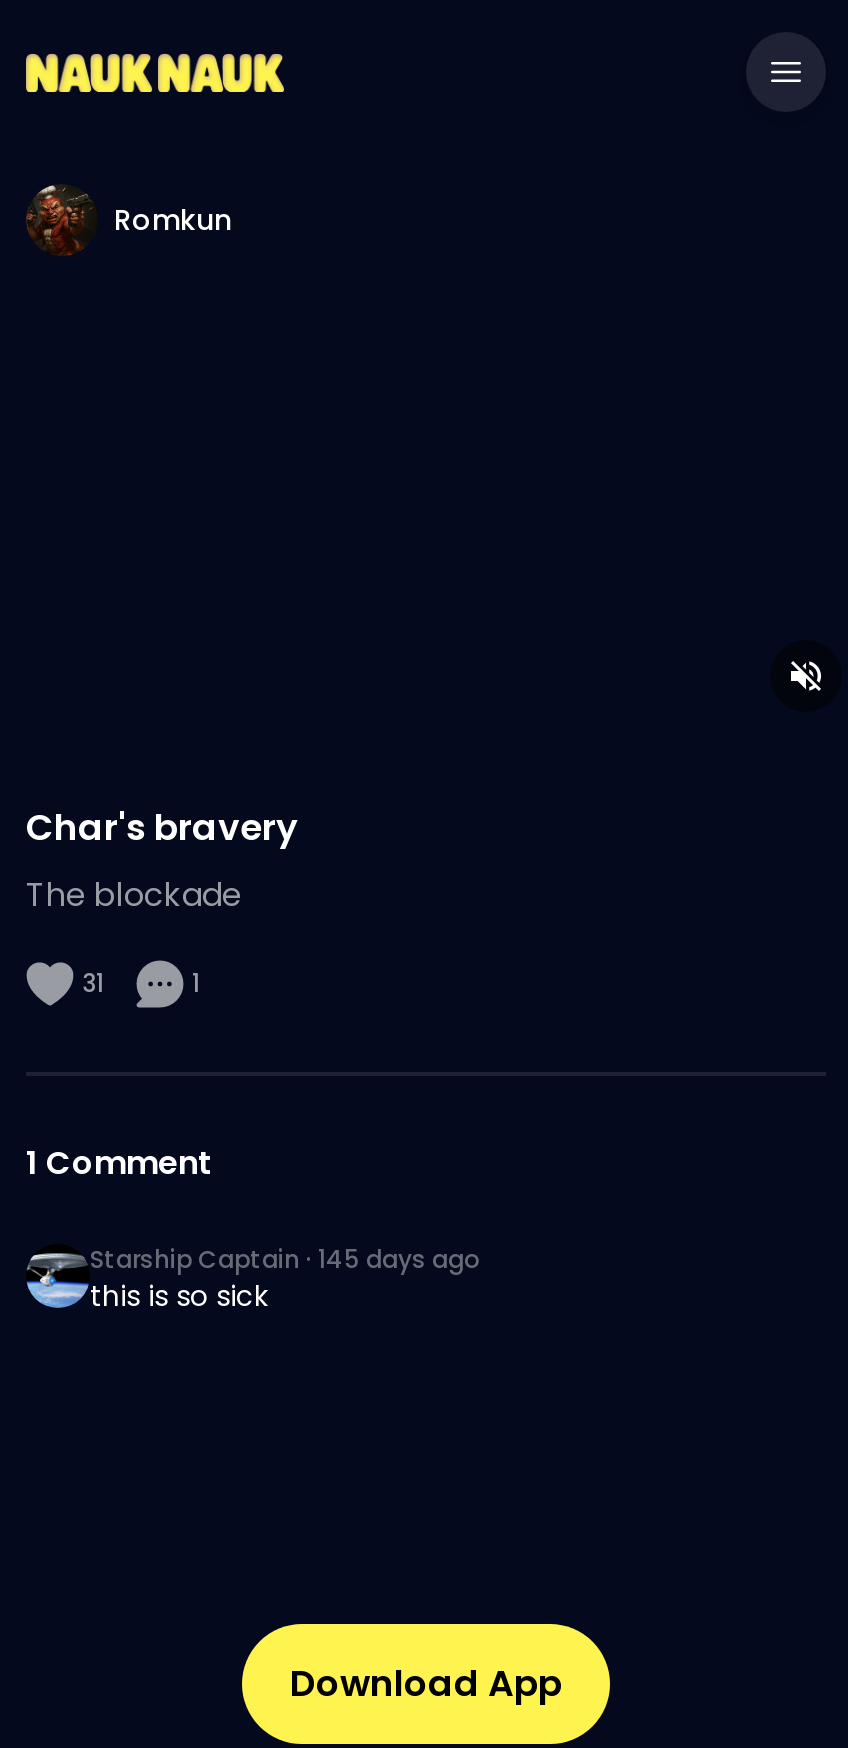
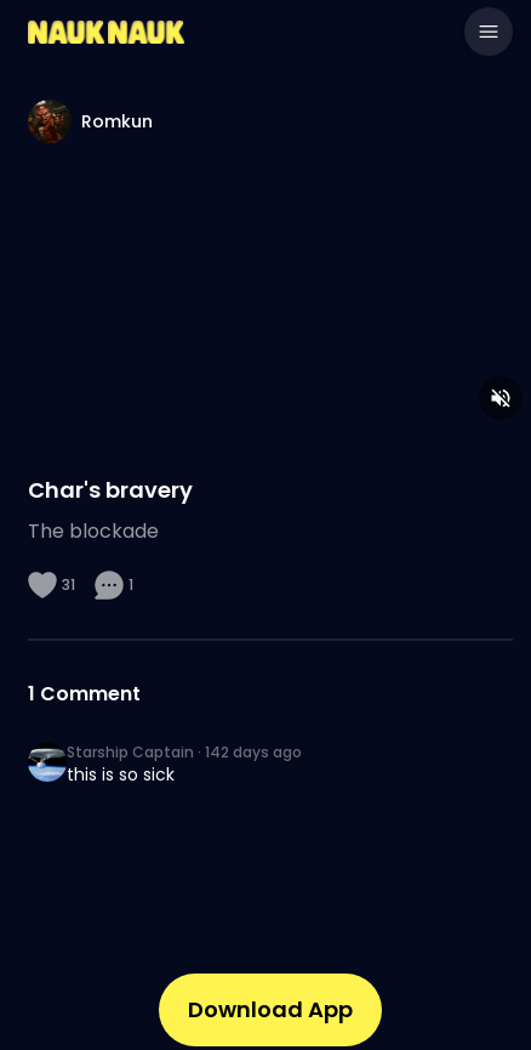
- Starship Captain · 145 days ago
+ Starship Captain · 142 days ago
